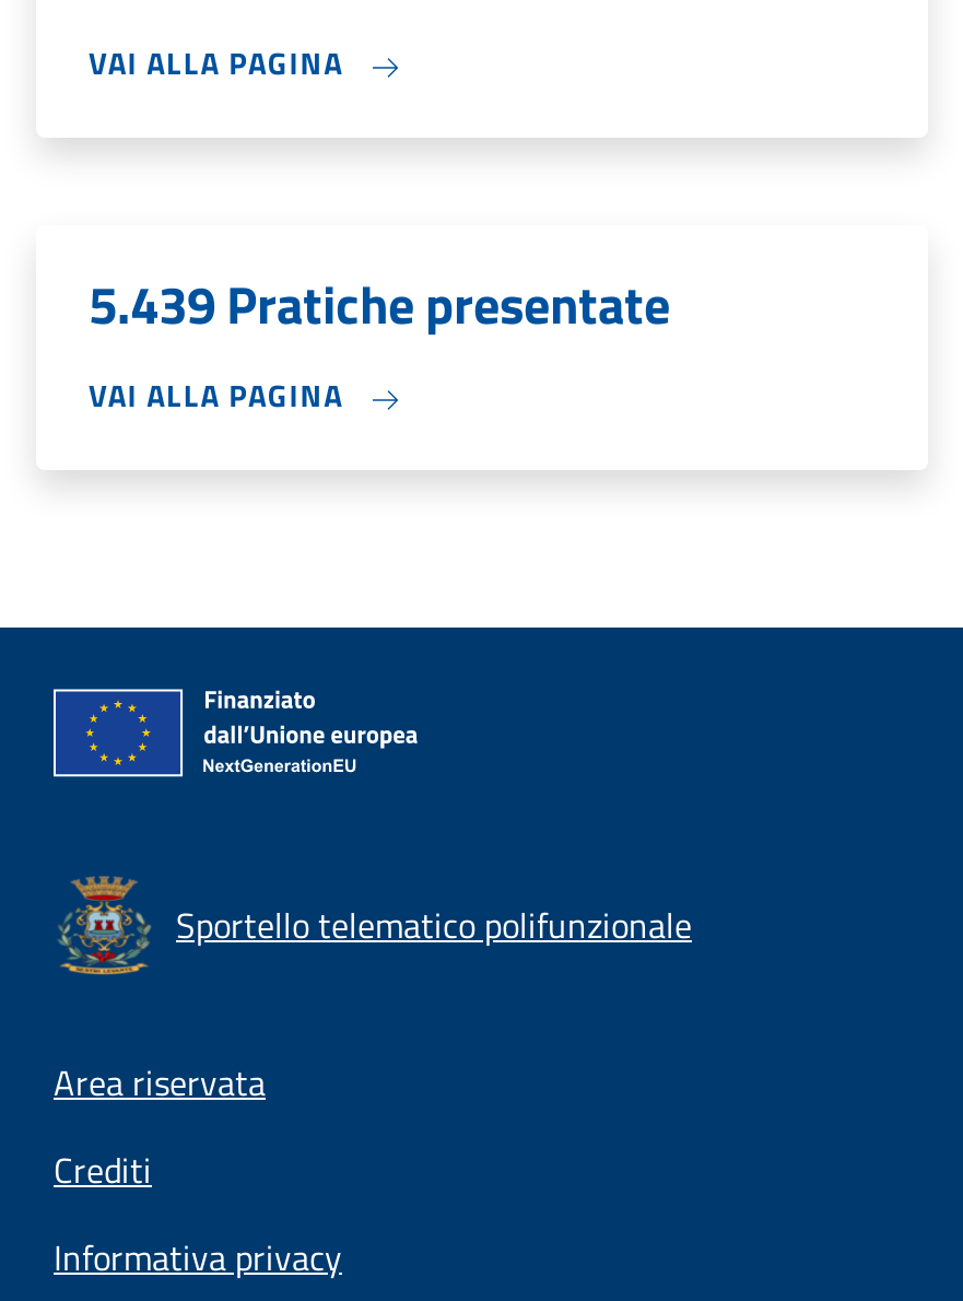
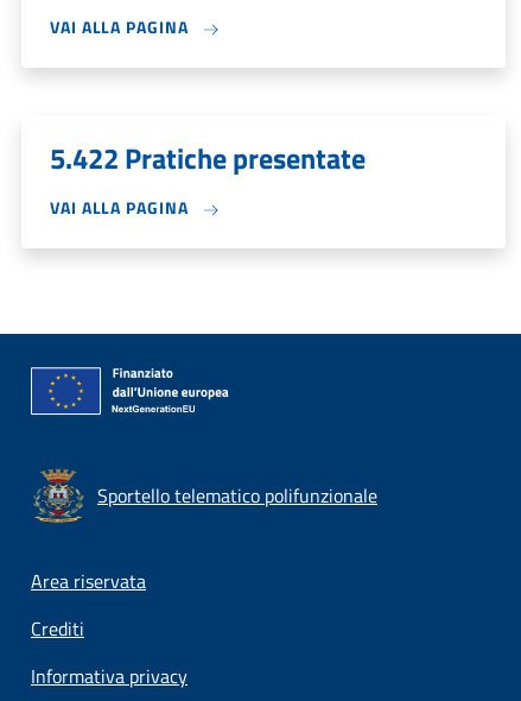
- 5.439 Pratiche presentate
+ 5.422 Pratiche presentate
